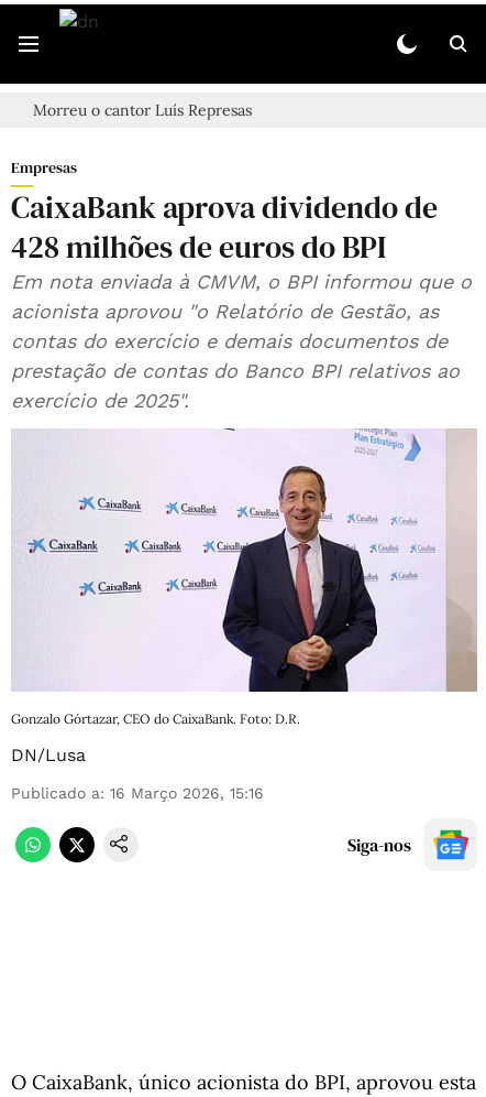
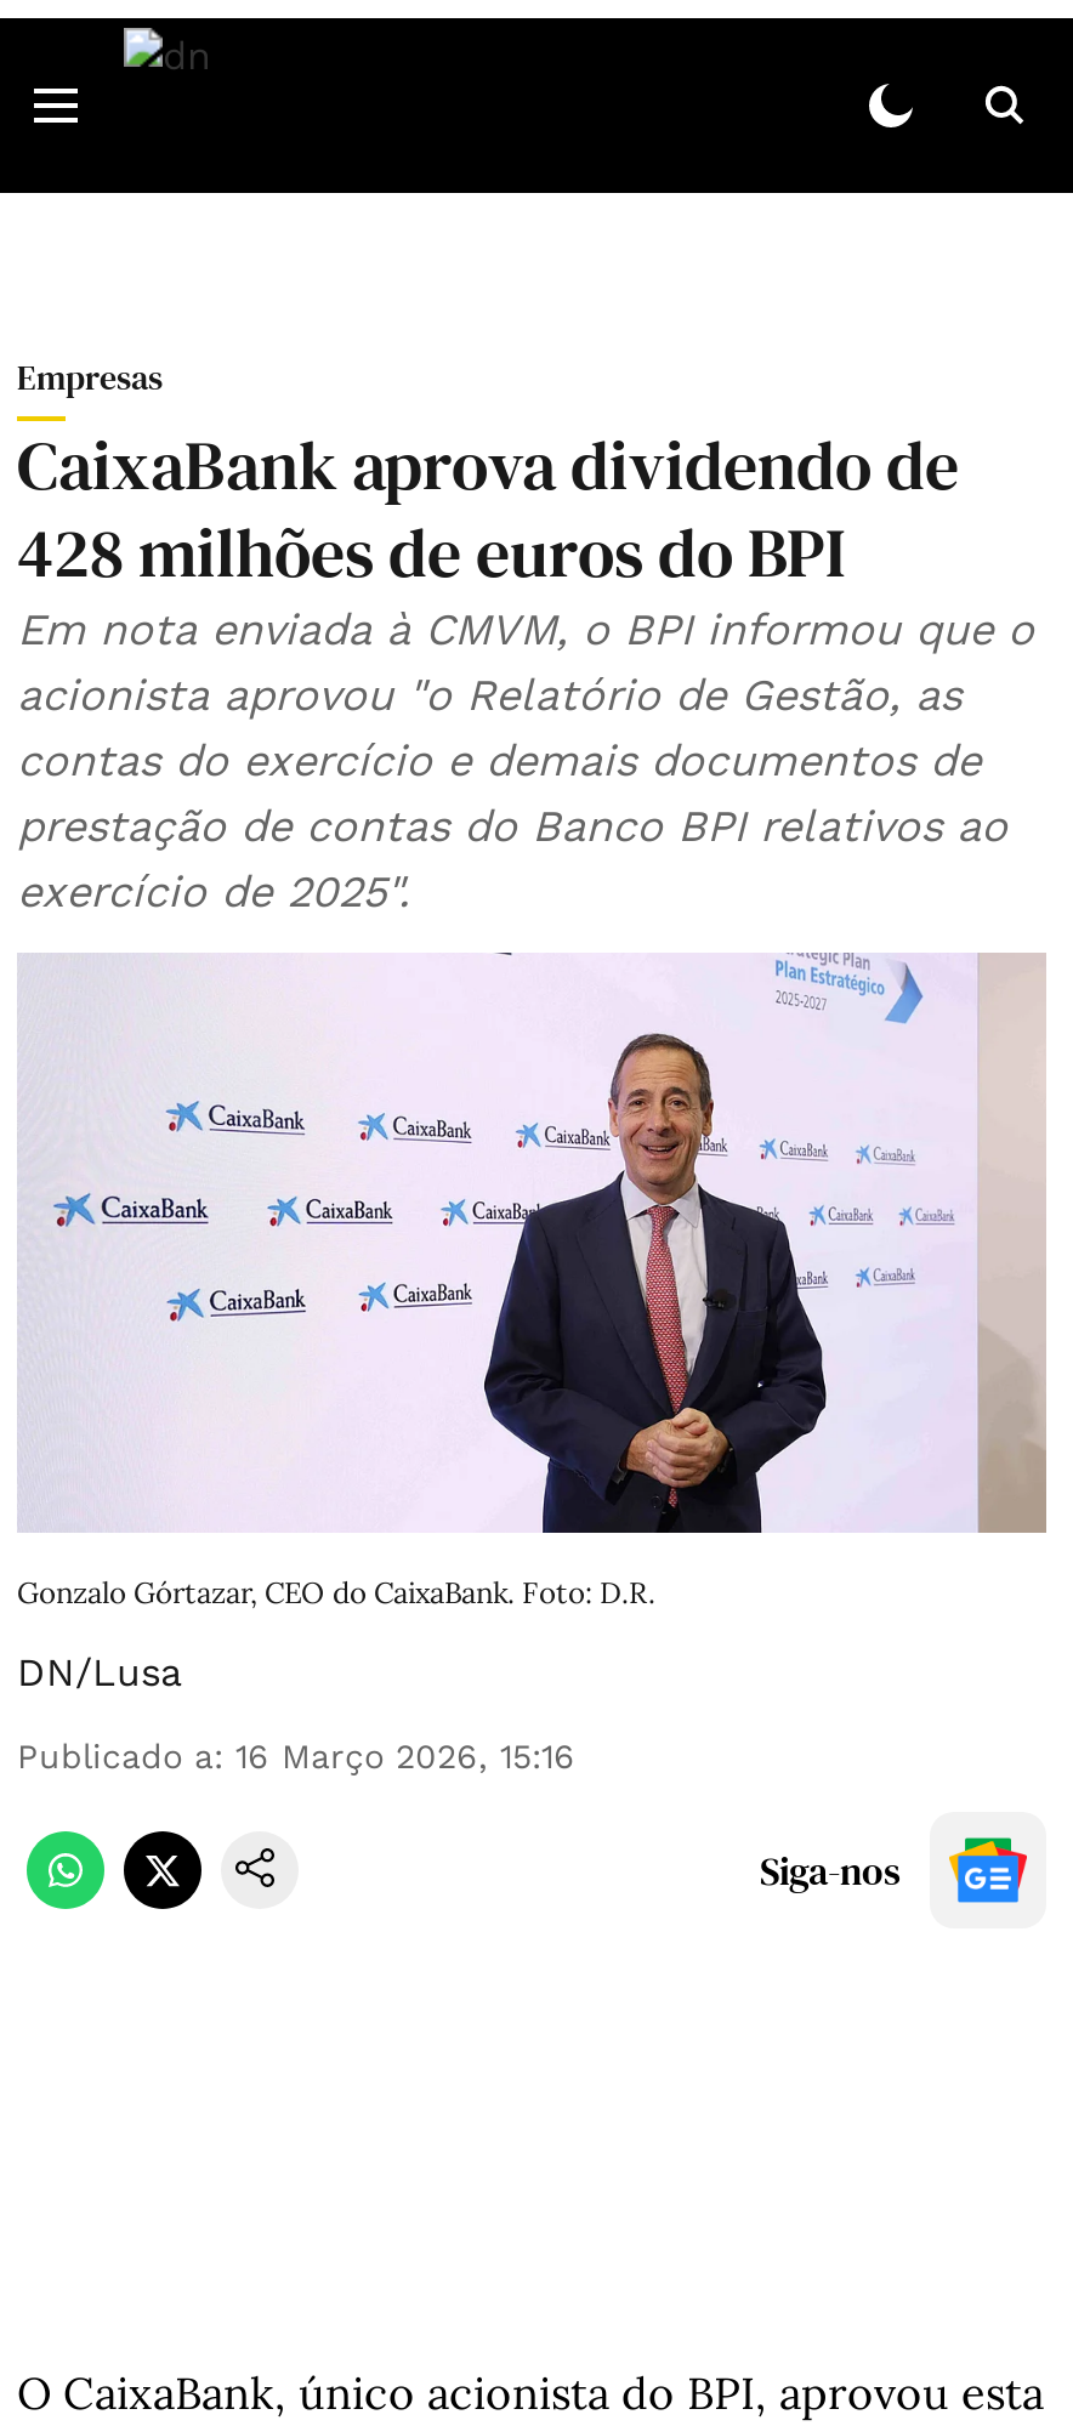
- Morreu o cantor Luís Represas
